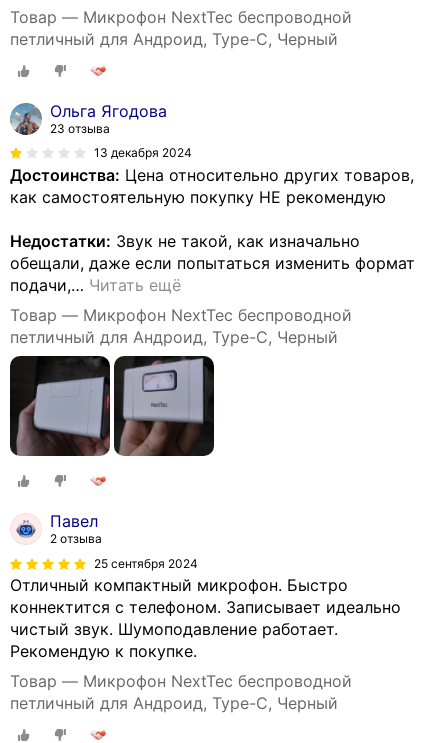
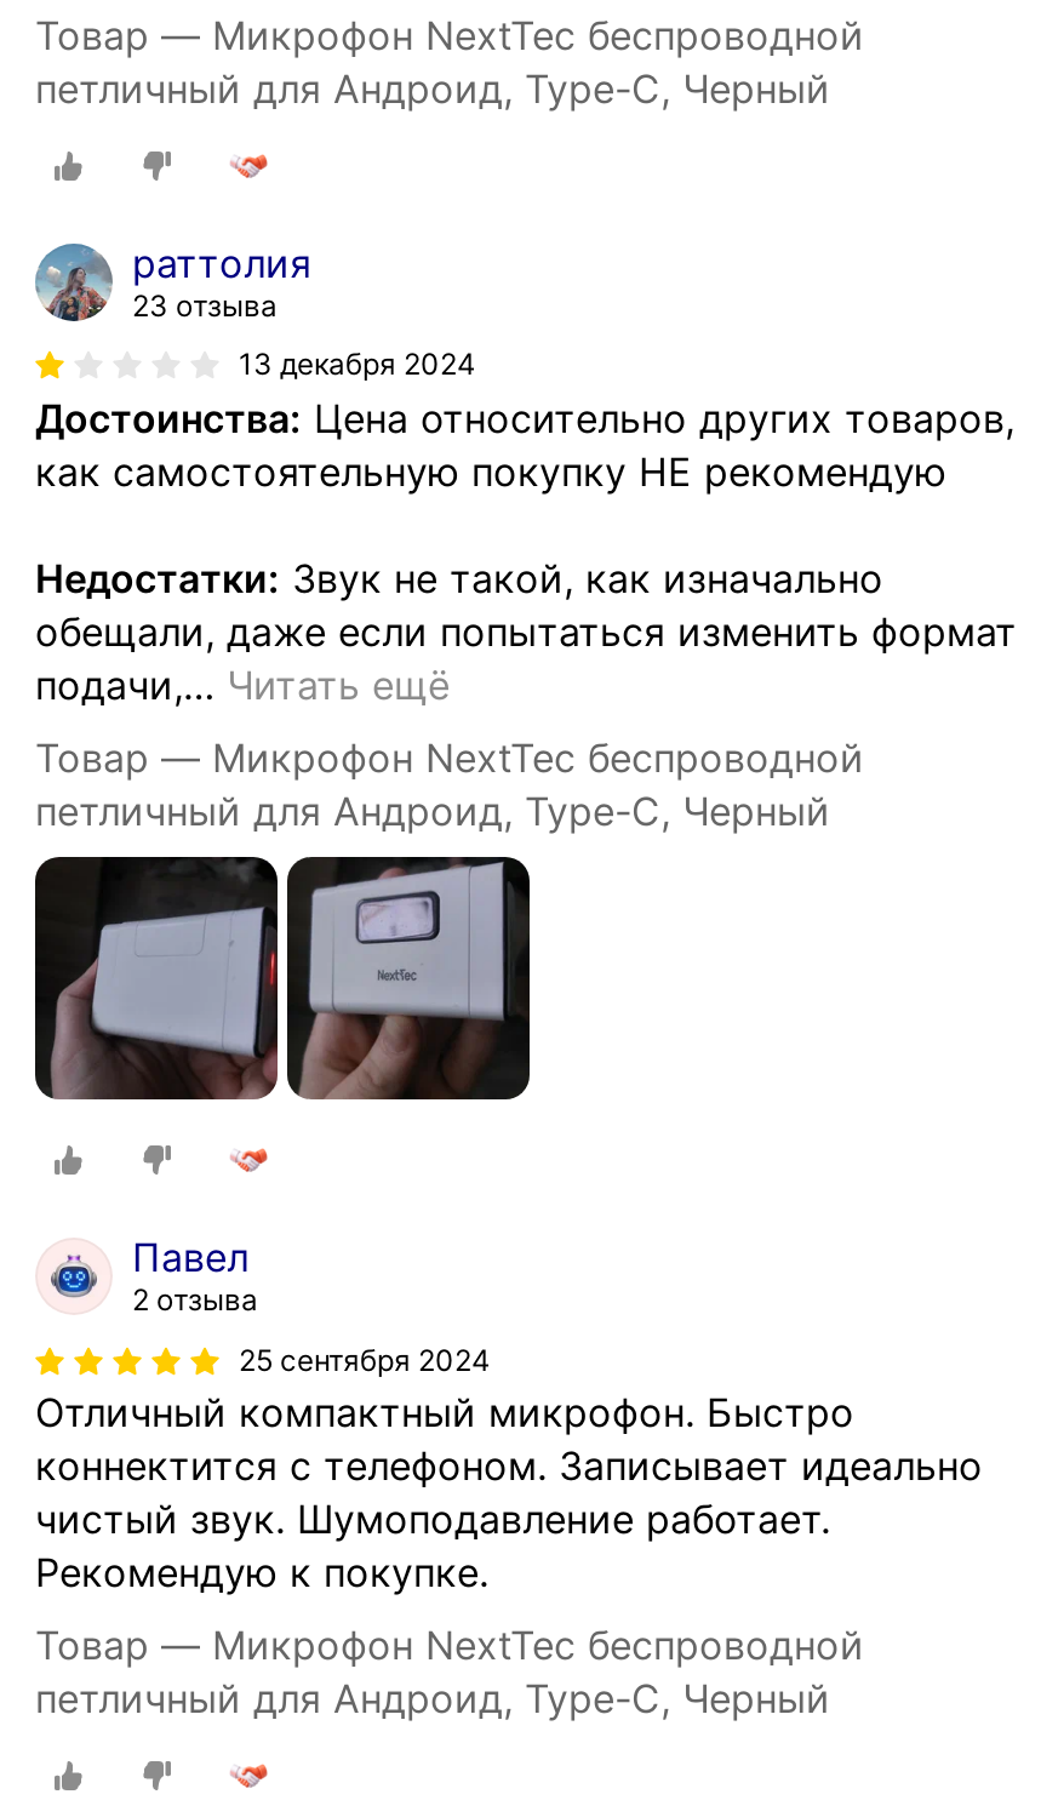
- Ольга Ягодова
+ раттолия
